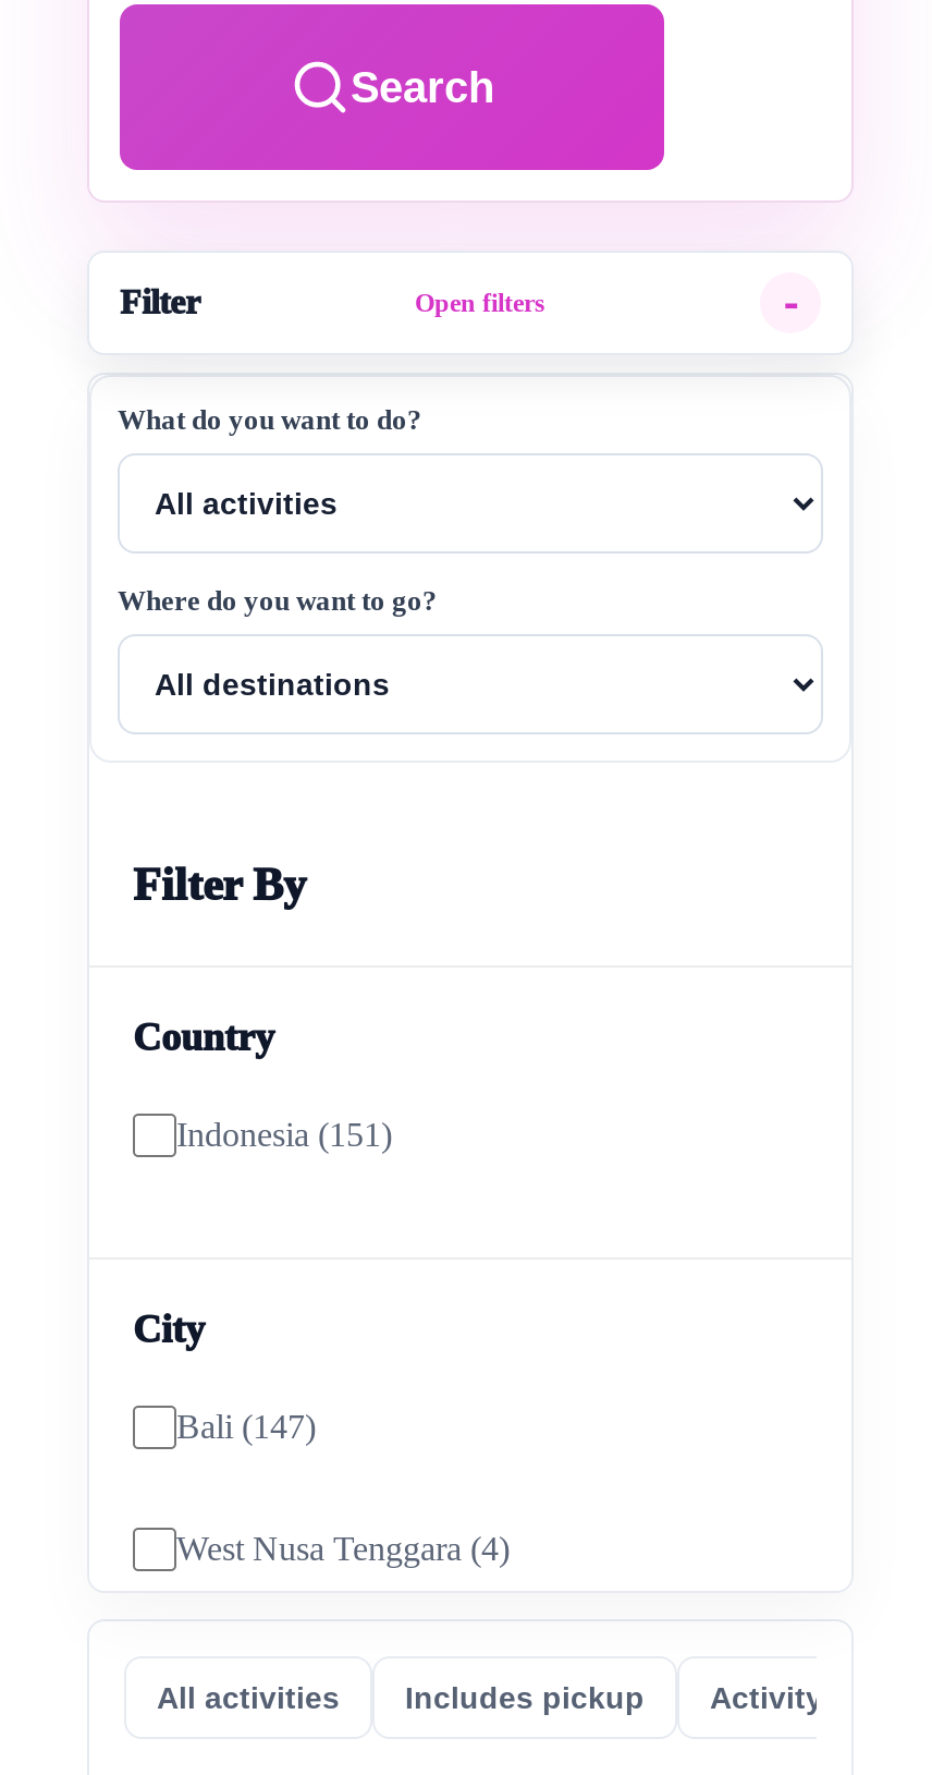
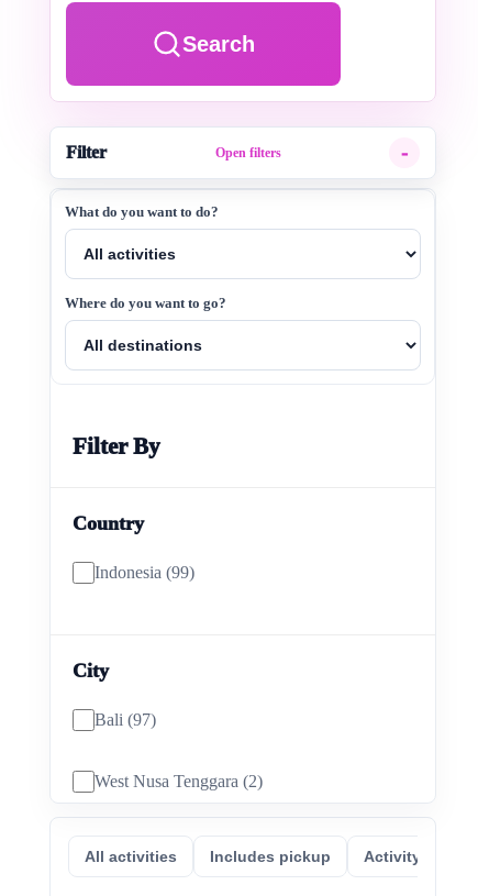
- Indonesia (151)
+ Indonesia (99)

- Bali (147)
+ Bali (97)

- West Nusa Tenggara (4)
+ West Nusa Tenggara (2)
